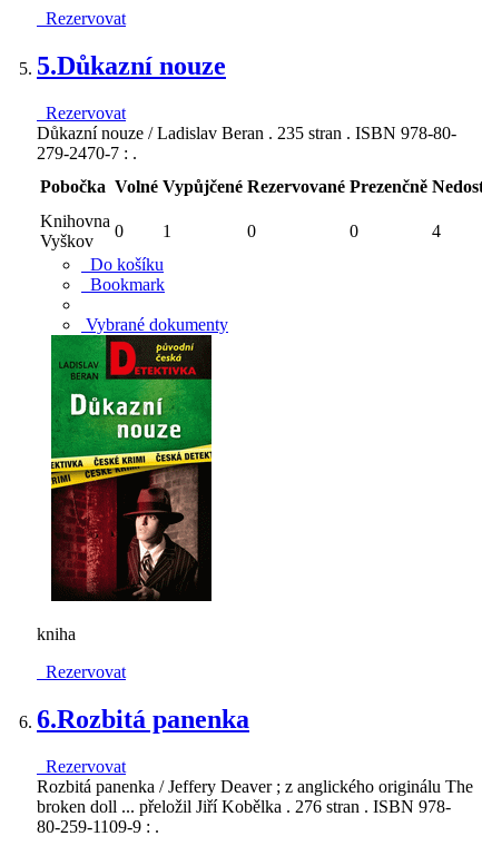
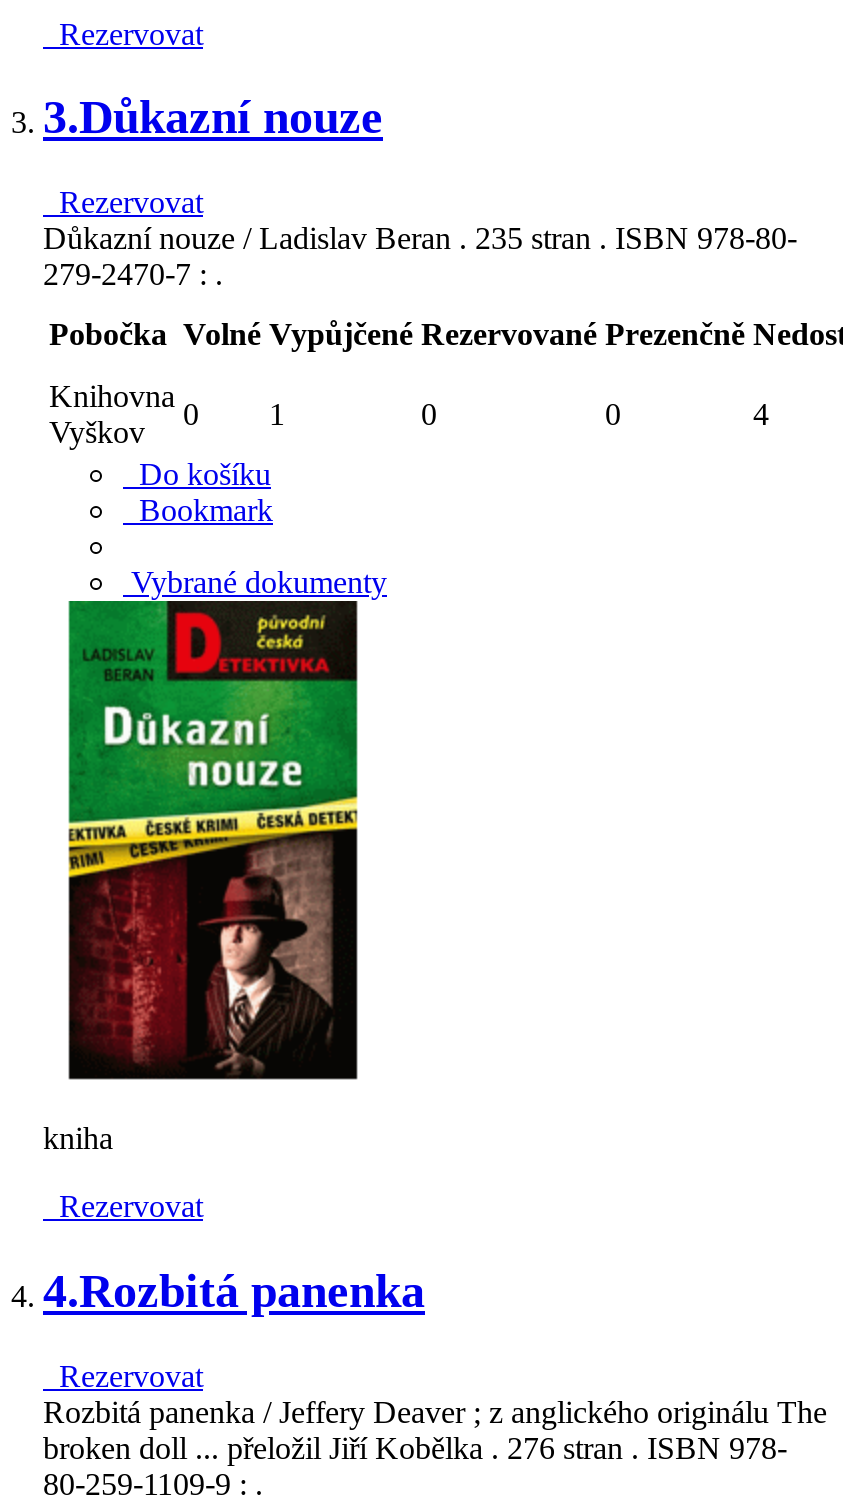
- 5.Důkazní nouze
+ 3.Důkazní nouze

- 6.Rozbitá panenka
+ 4.Rozbitá panenka
